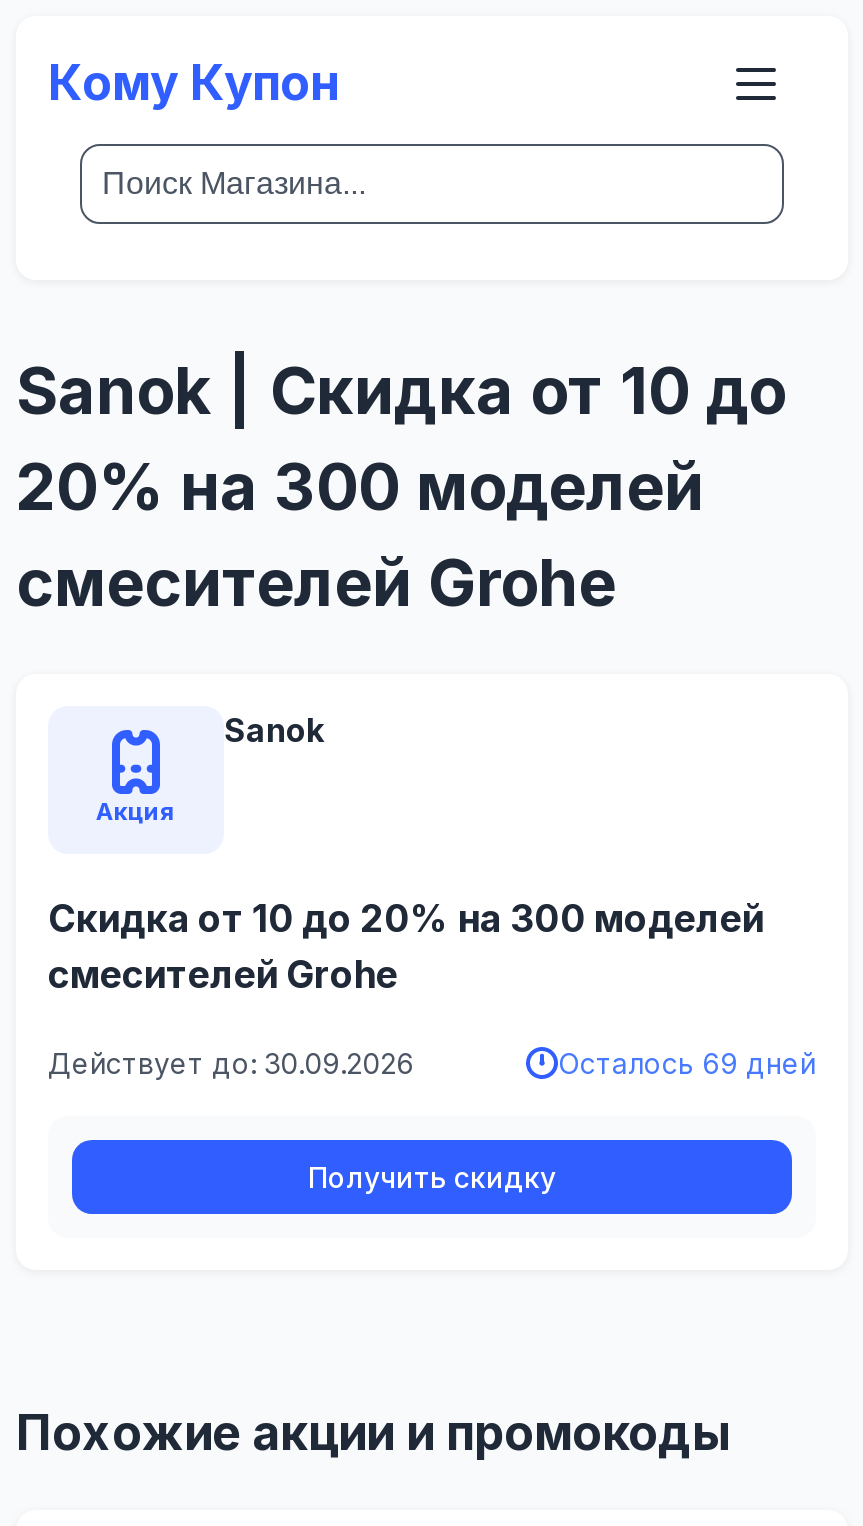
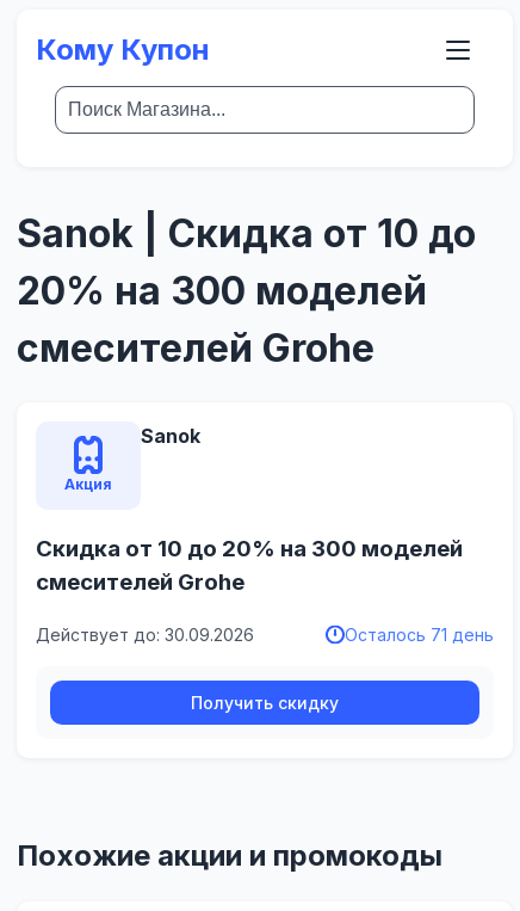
- Осталось 69 дней
+ Осталось 71 день
